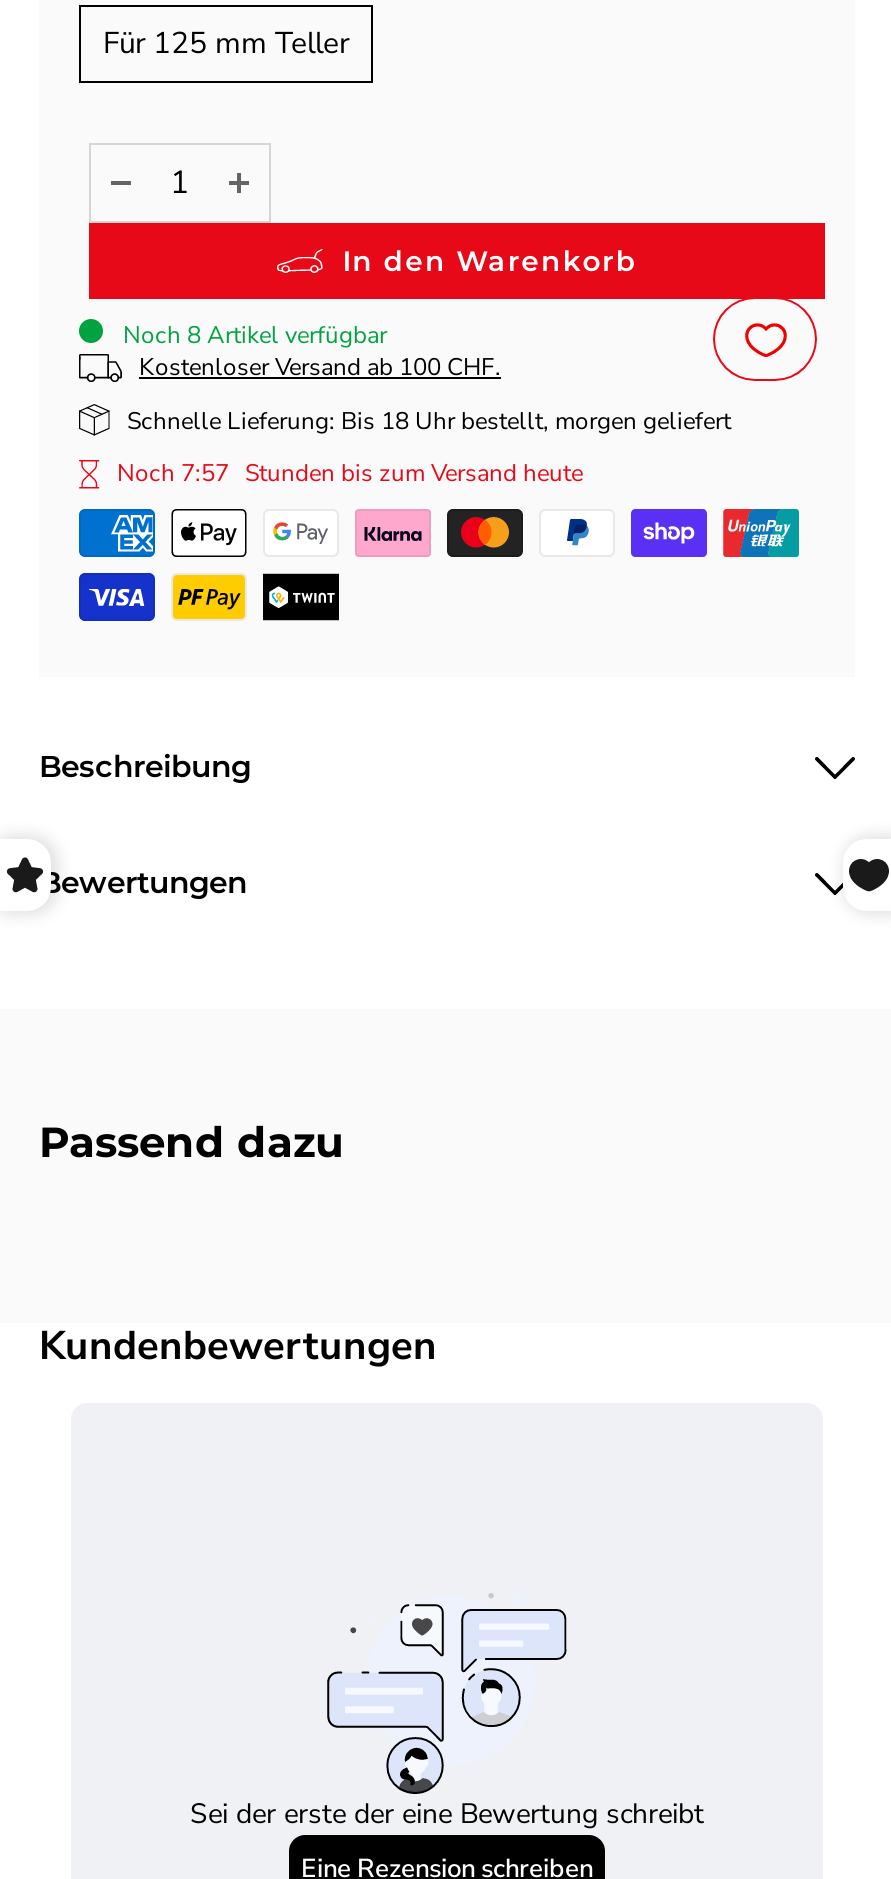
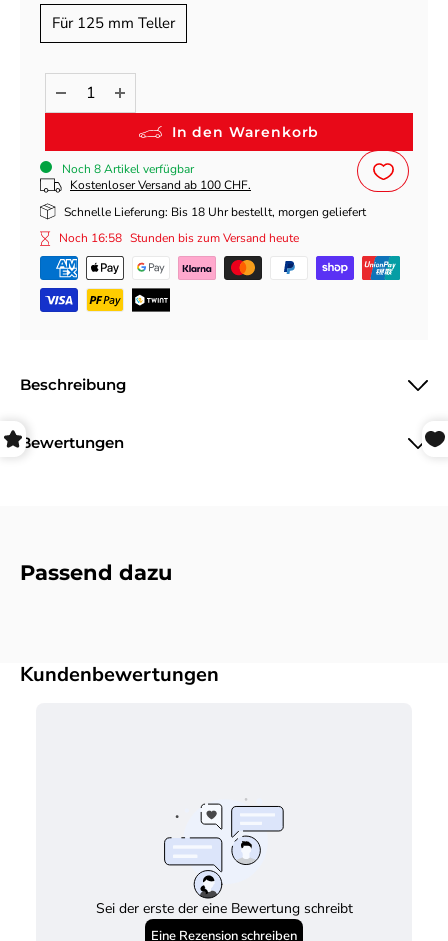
- Noch 7:57 Stunden bis zum Versand heute
+ Noch 16:58 Stunden bis zum Versand heute
